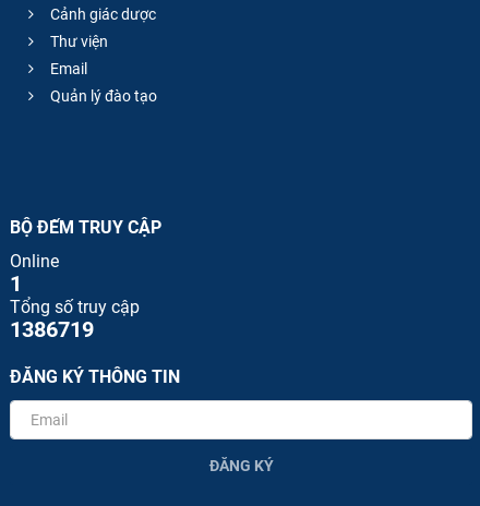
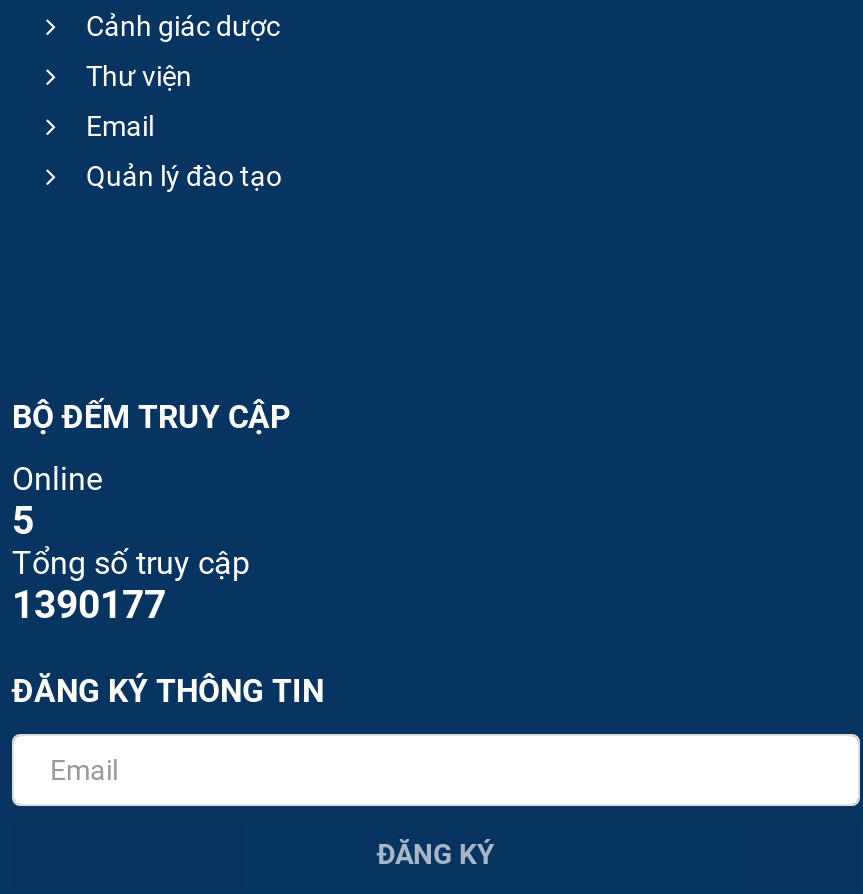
- 1
+ 5

- 1386719
+ 1390177
